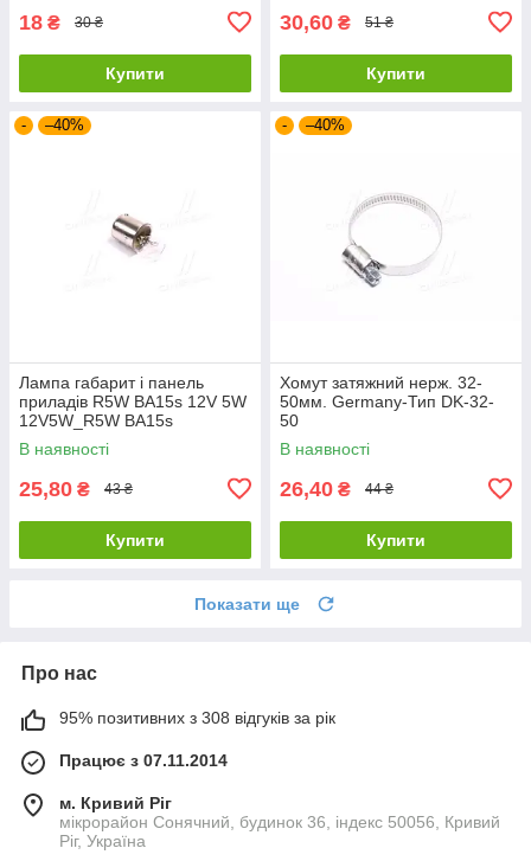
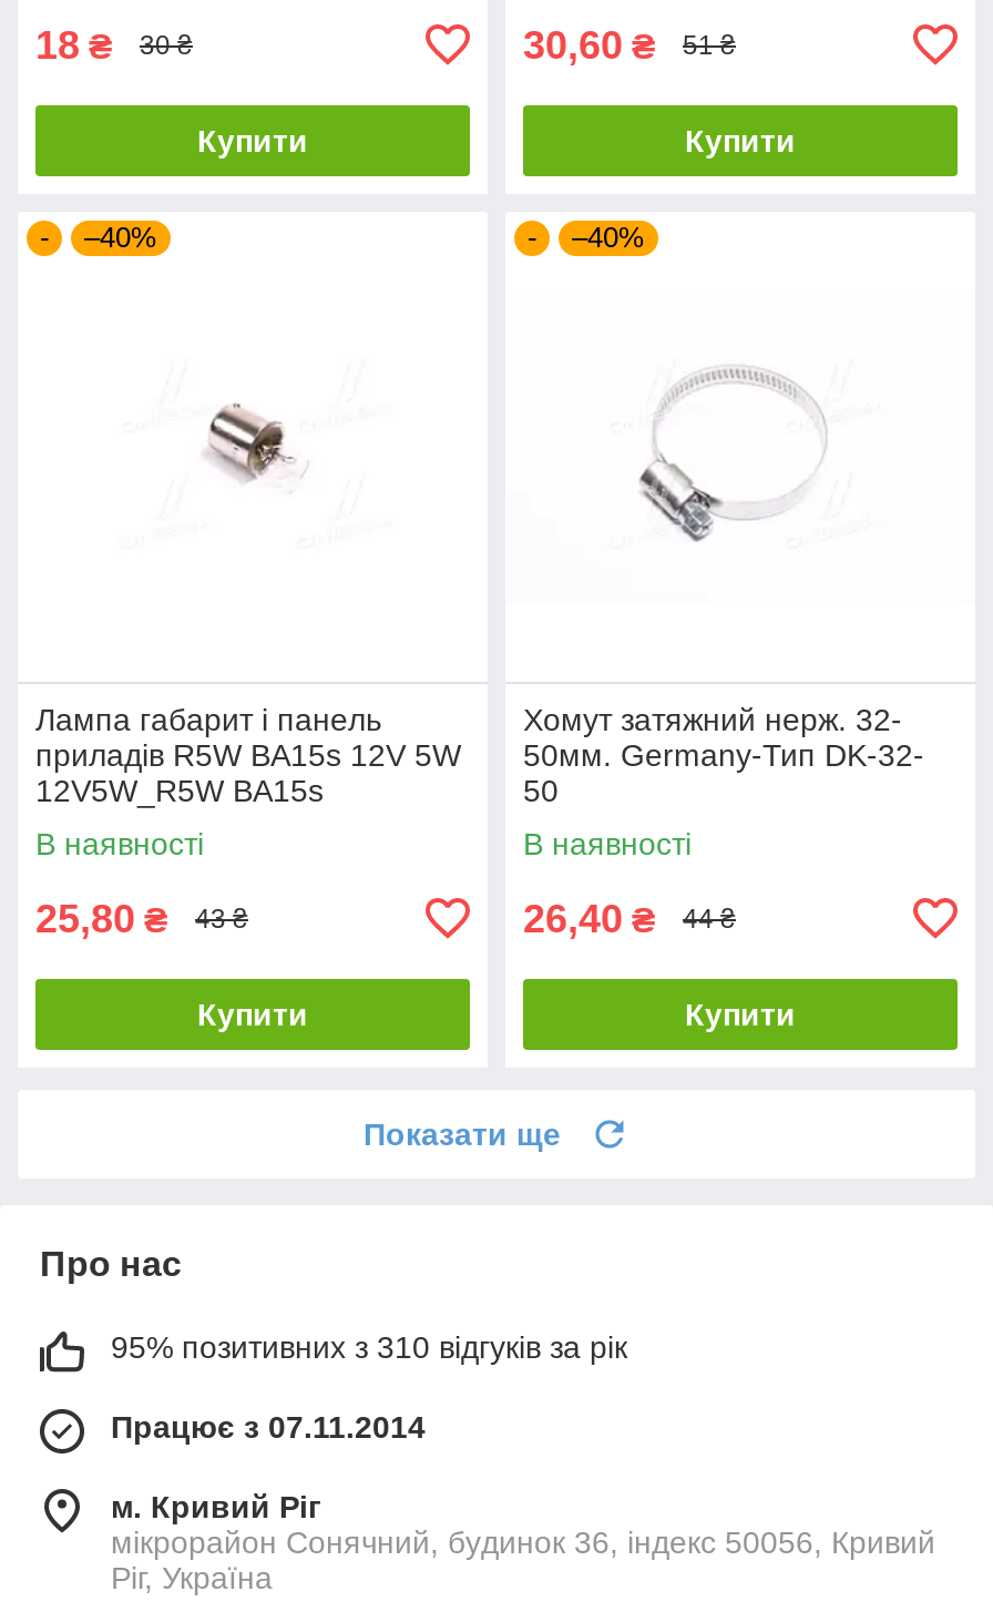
- 95% позитивних з 308 відгуків за рік
+ 95% позитивних з 310 відгуків за рік
